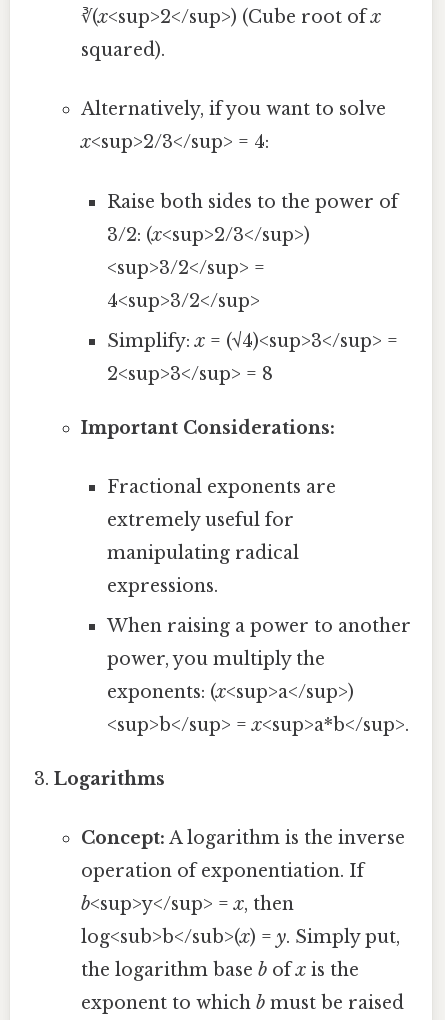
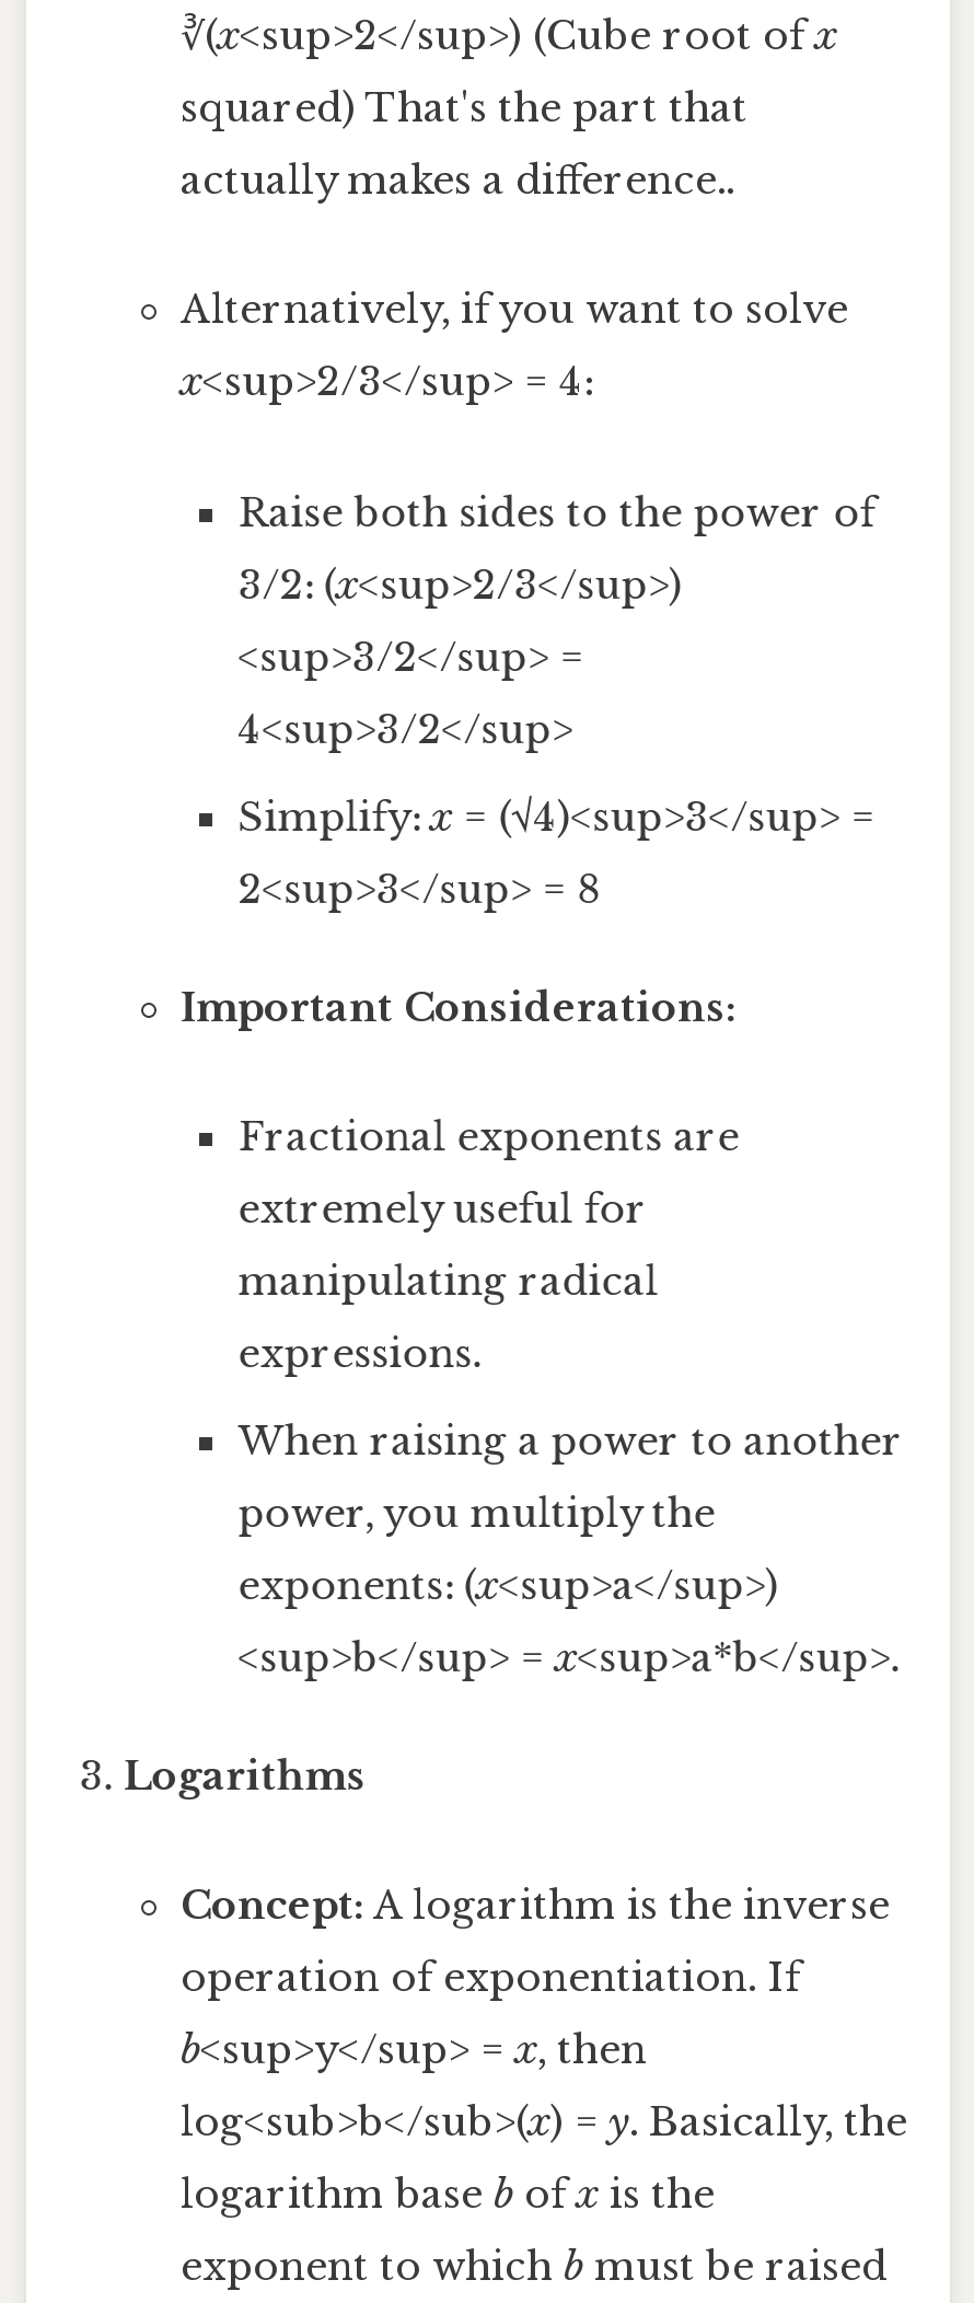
- squared).
+ squared) That's the part that
+ actually makes a difference..

- log<sub>b</sub>(x) = y. Simply put,
+ log<sub>b</sub>(x) = y. Basically, the

- the logarithm base b ofx is the
+ logarithm base b ofx is the
